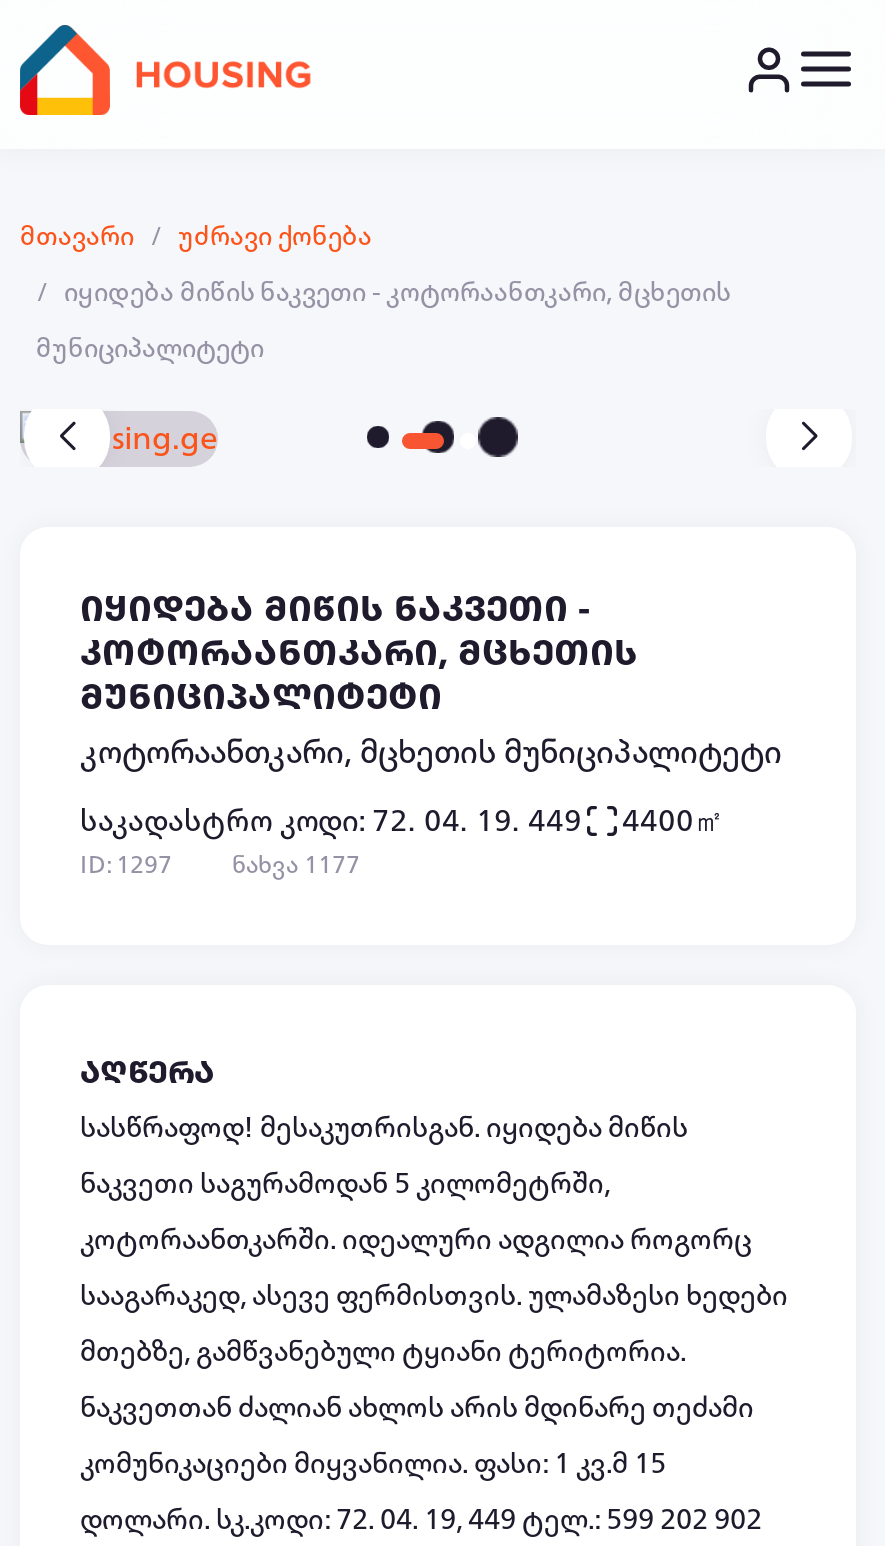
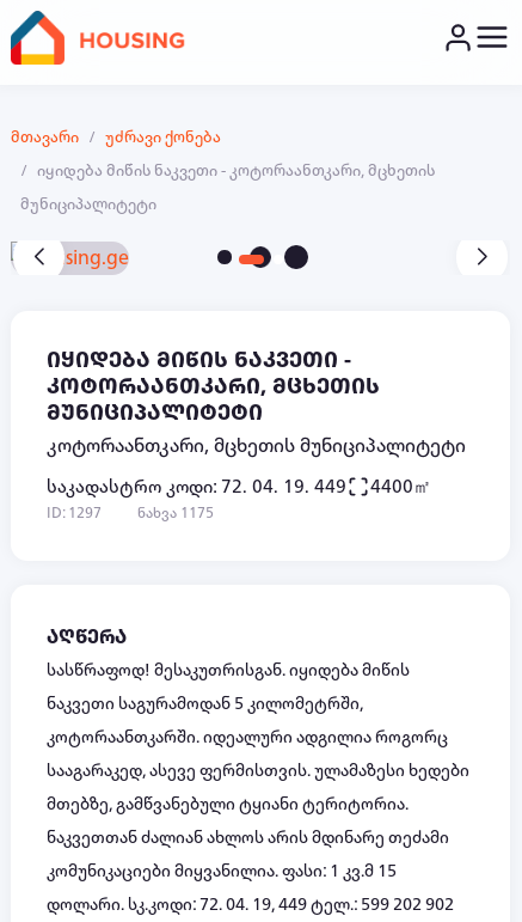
- ნახვა 1177
+ ნახვა 1175
